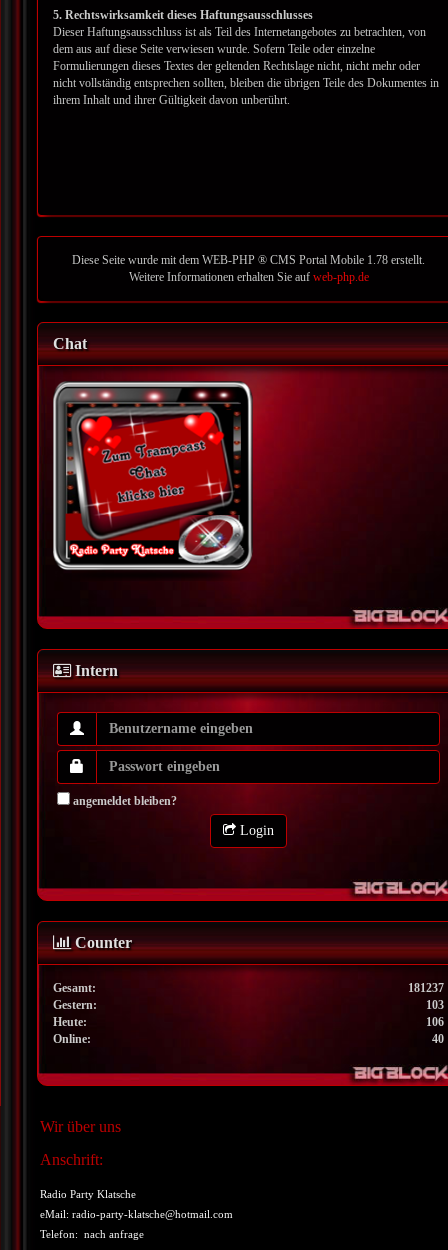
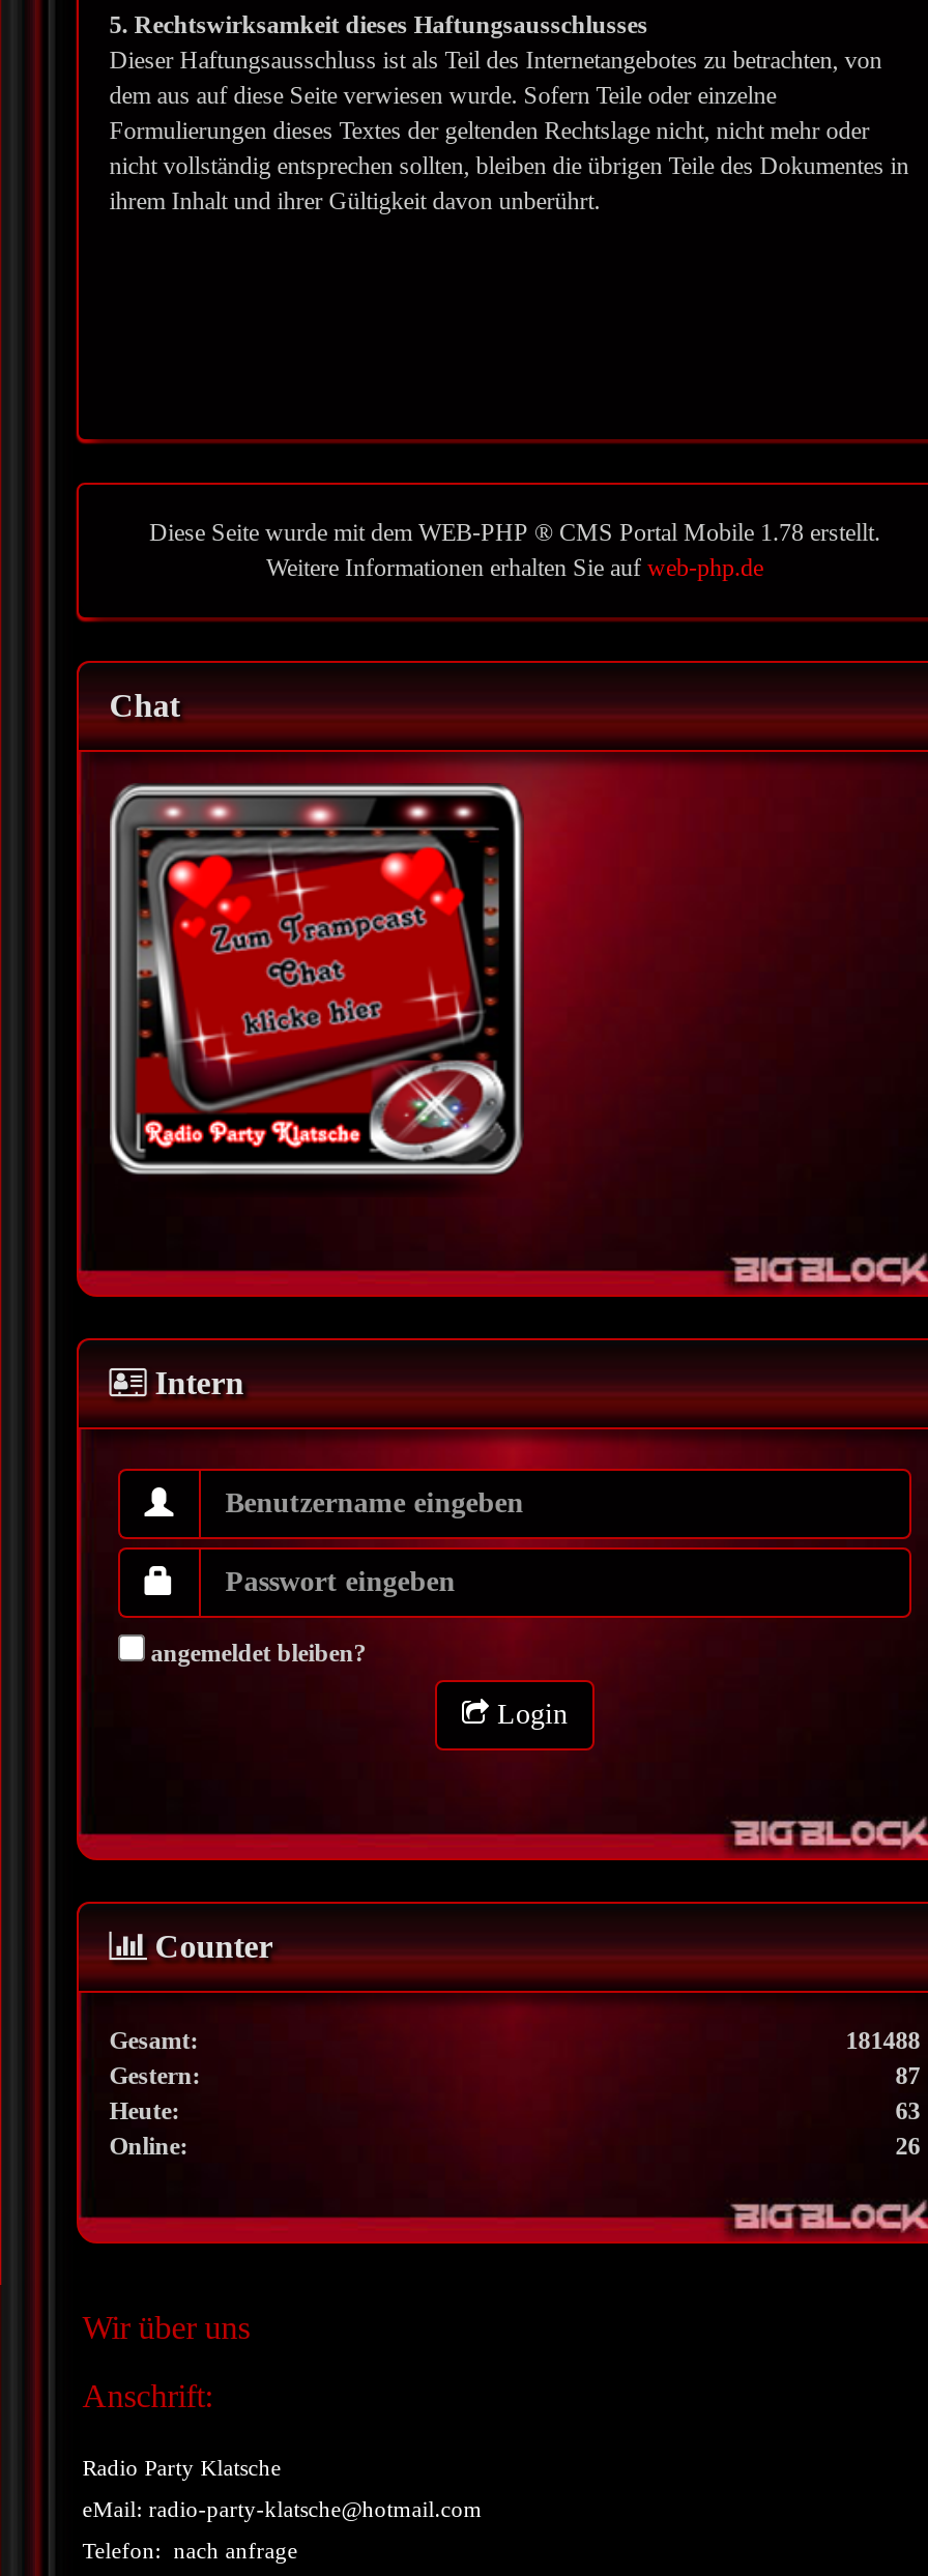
- 181237
+ 181488

- 103
+ 87

- 106
+ 63

- 40
+ 26
